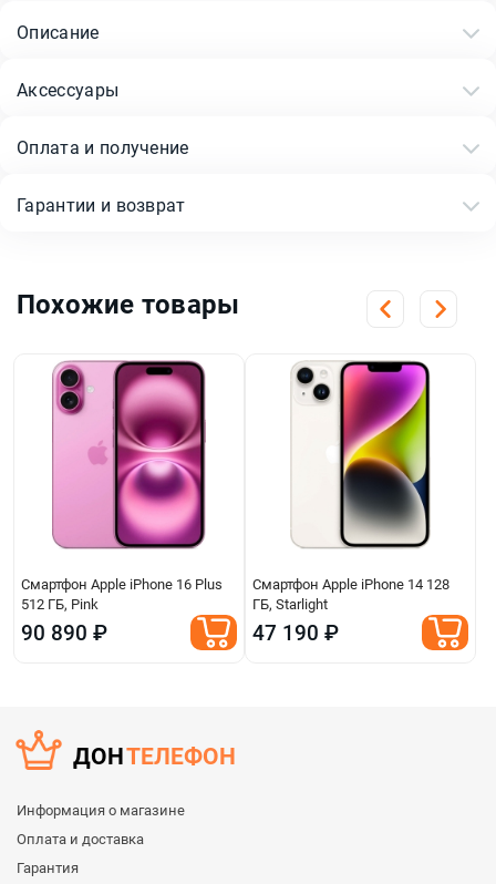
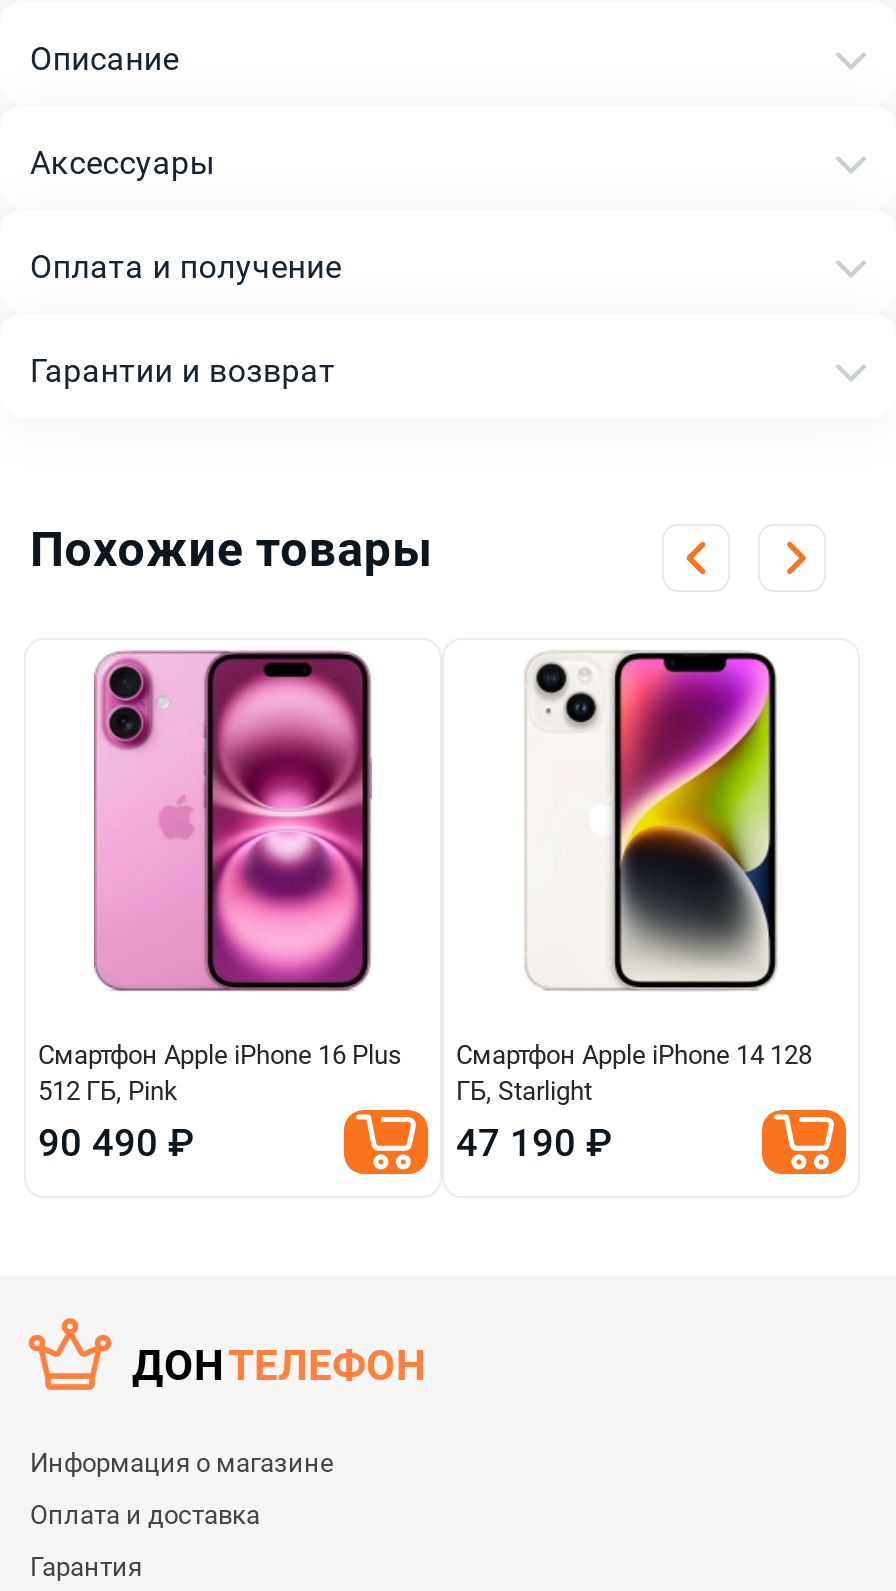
- 90 890 ₽
+ 90 490 ₽
